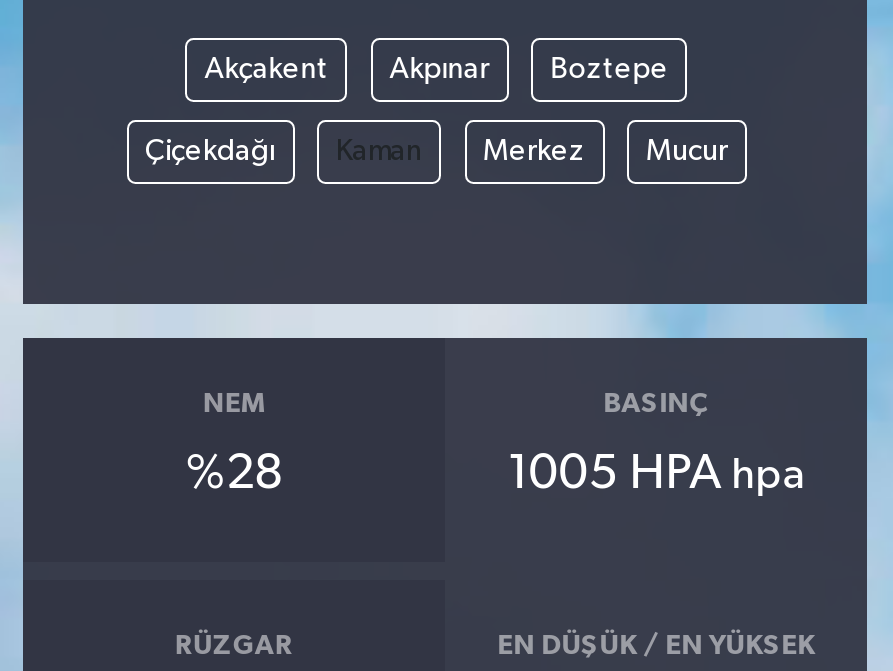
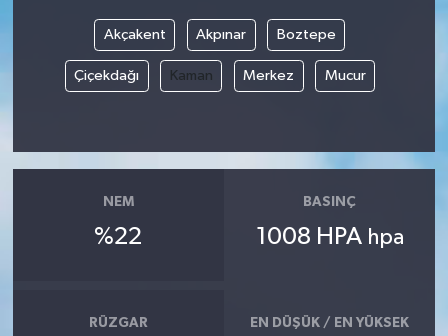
- %28
+ %22

- 1005 HPA hpa
+ 1008 HPA hpa
